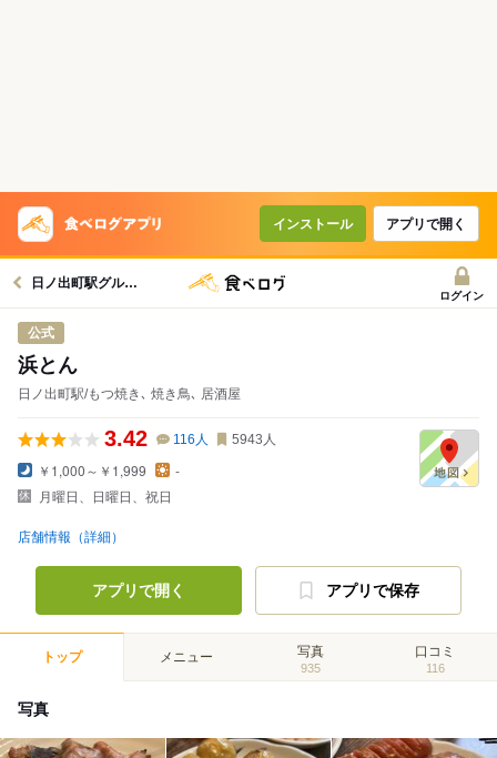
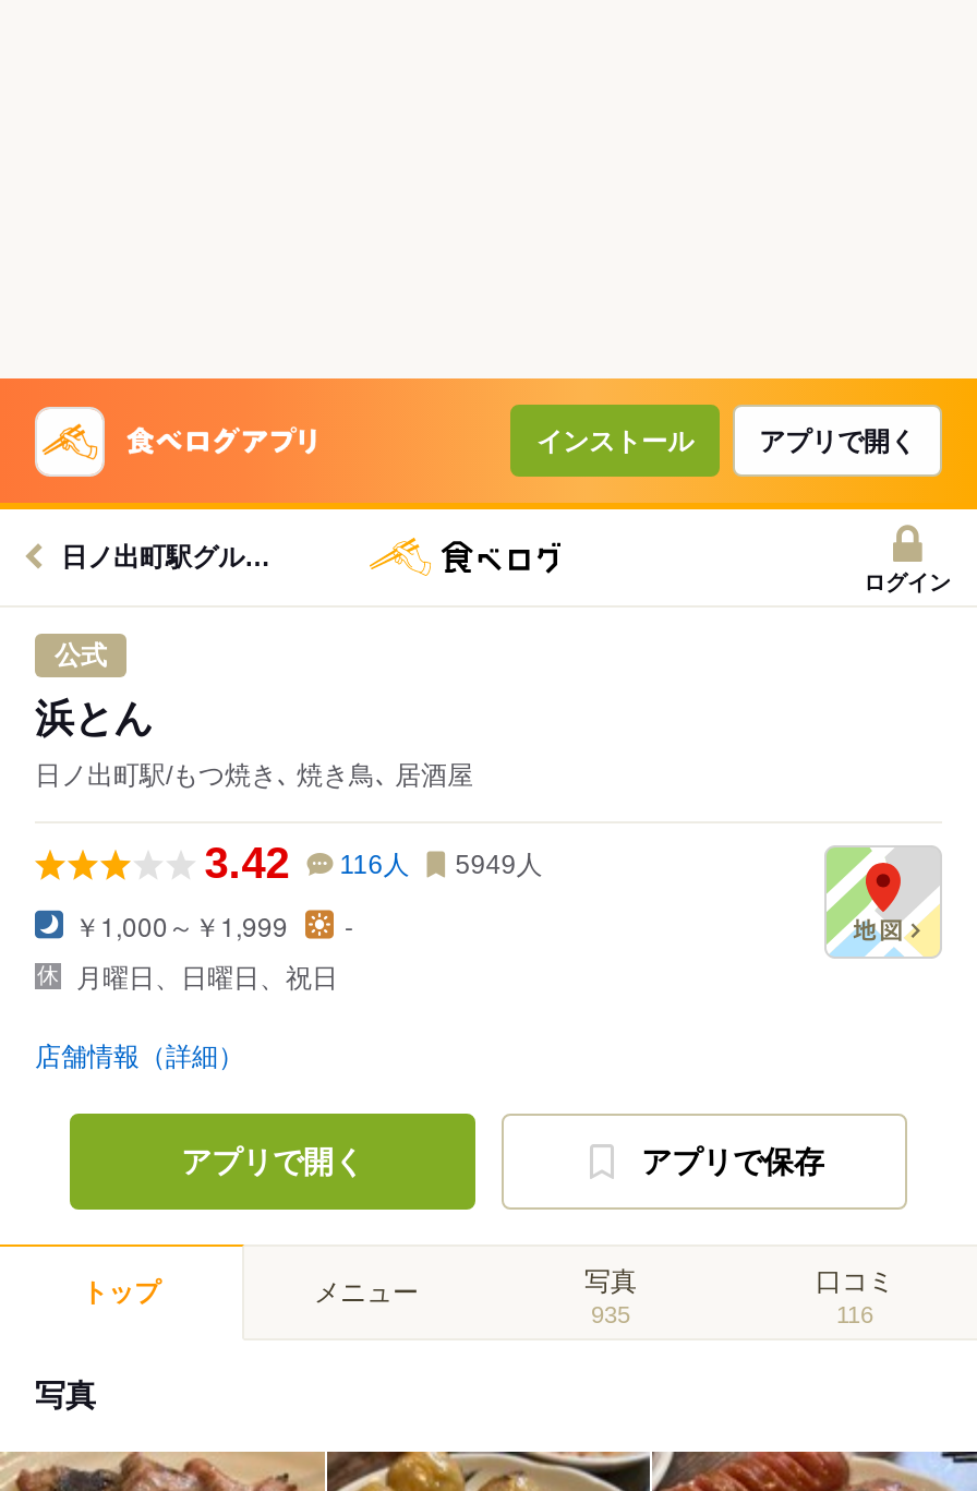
- 3.42 116人 5943人
+ 3.42 116人 5949人
